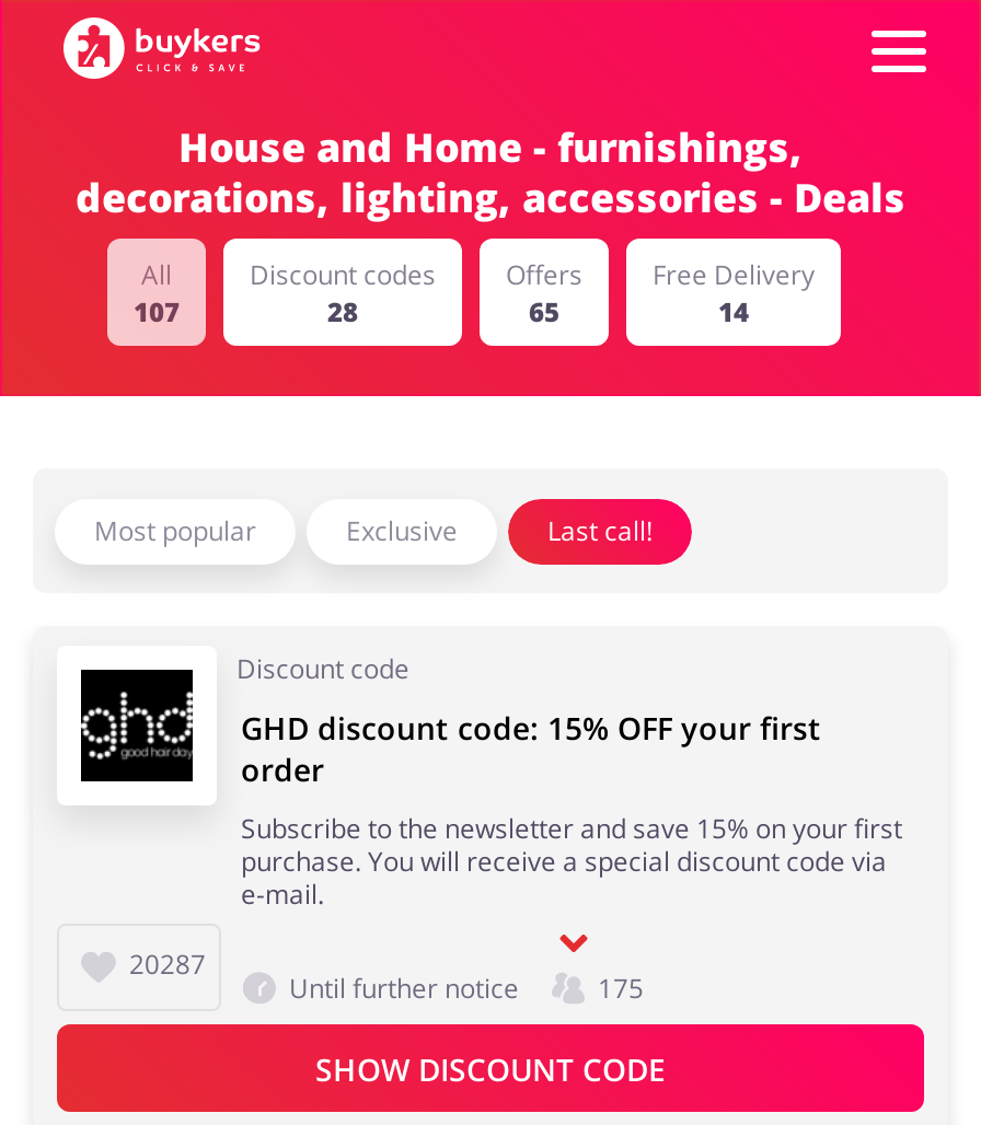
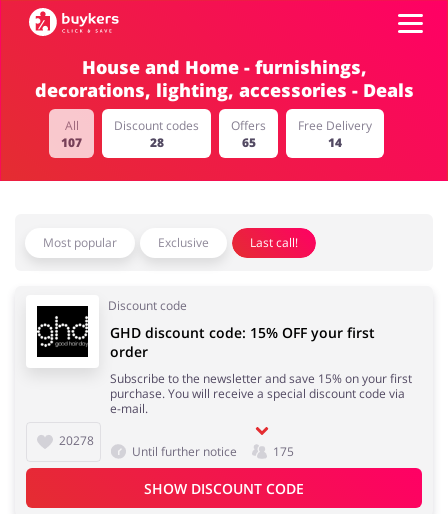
- 20287
+ 20278
